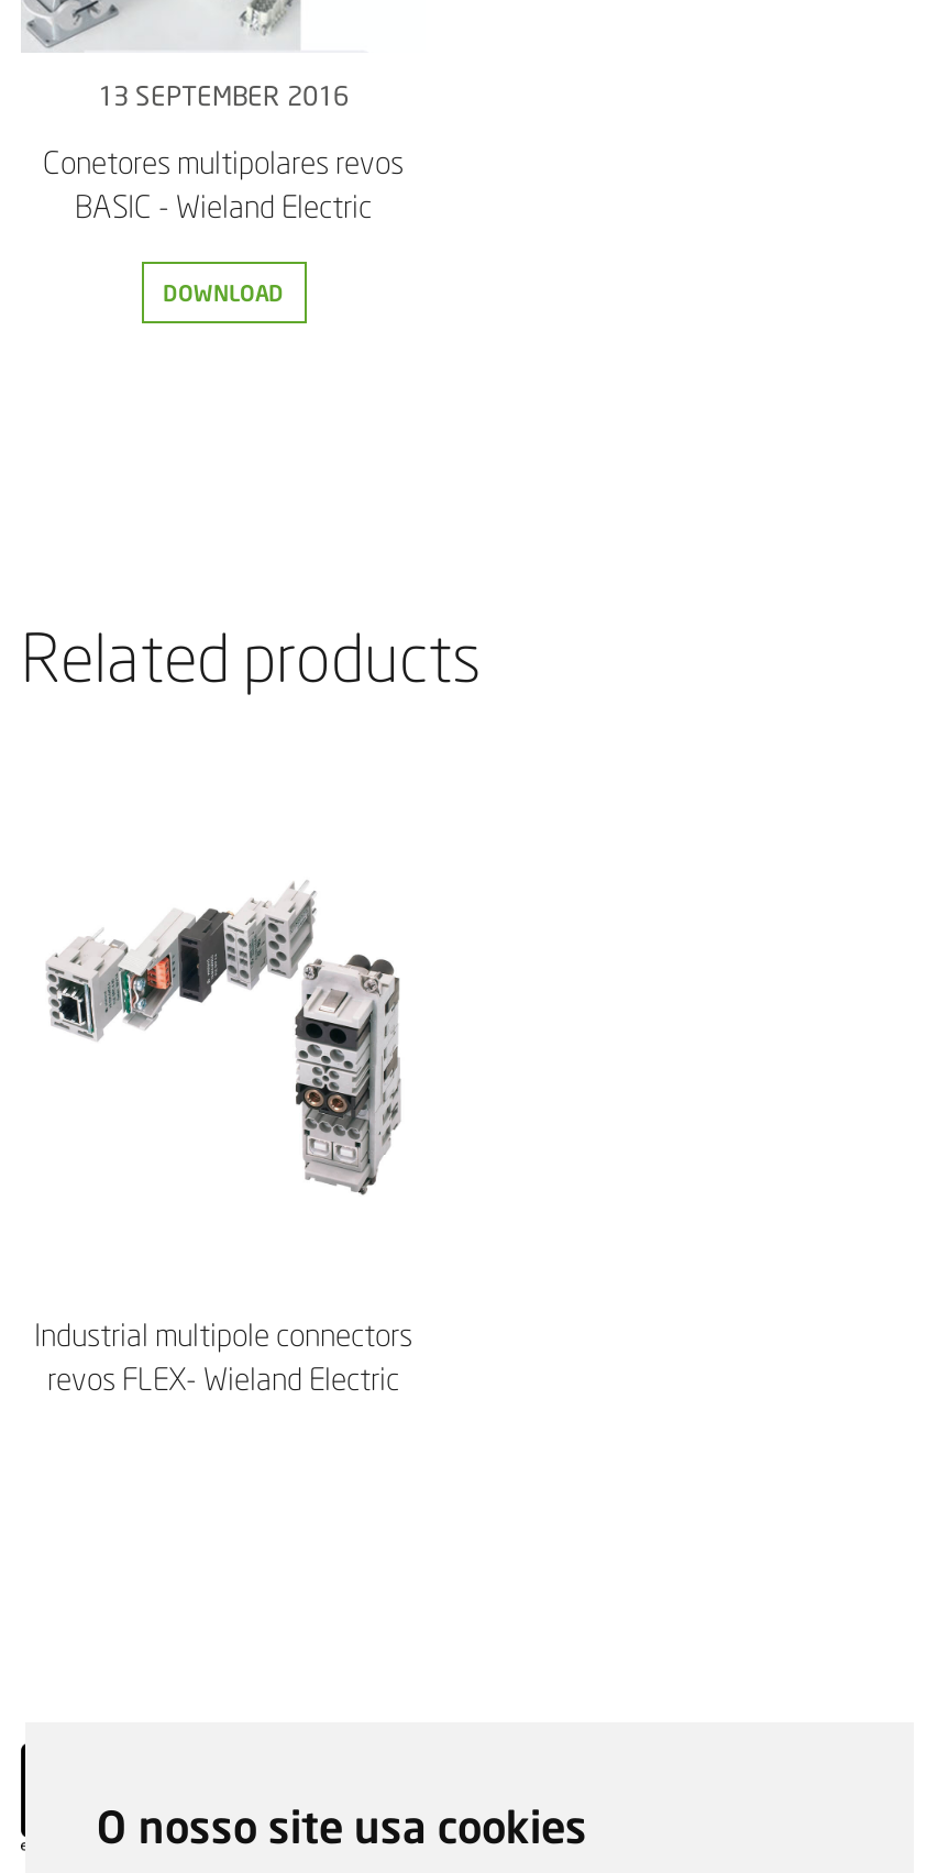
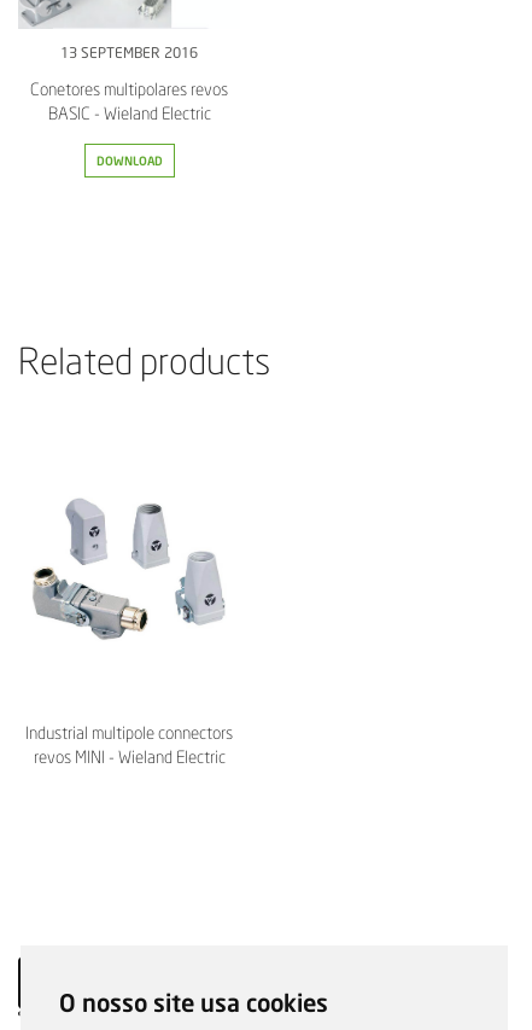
- [image]
+ [image]

- revos FLEX- Wieland Electric
+ revos MINI - Wieland Electric
